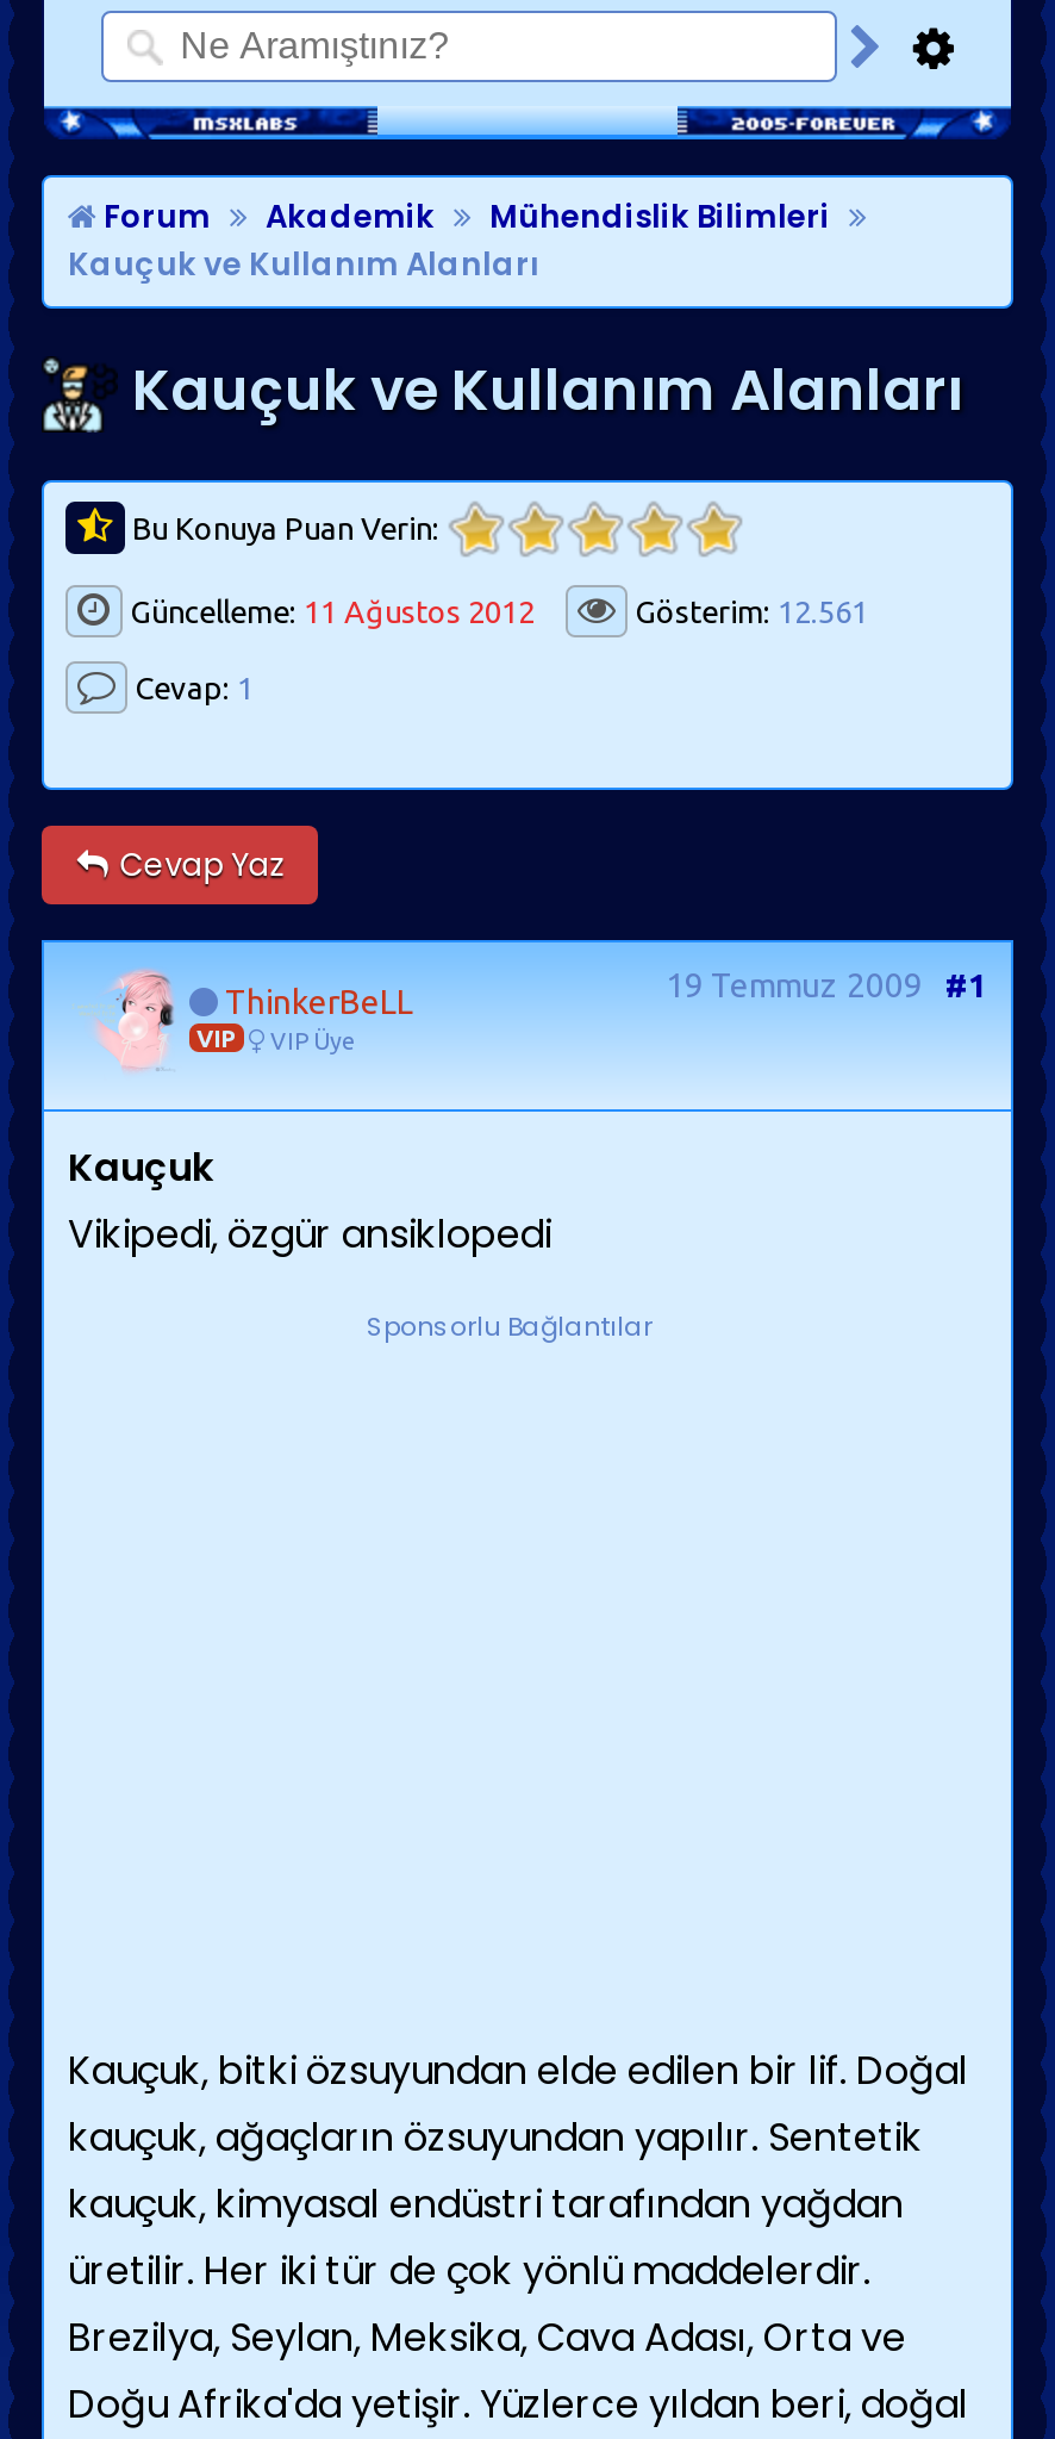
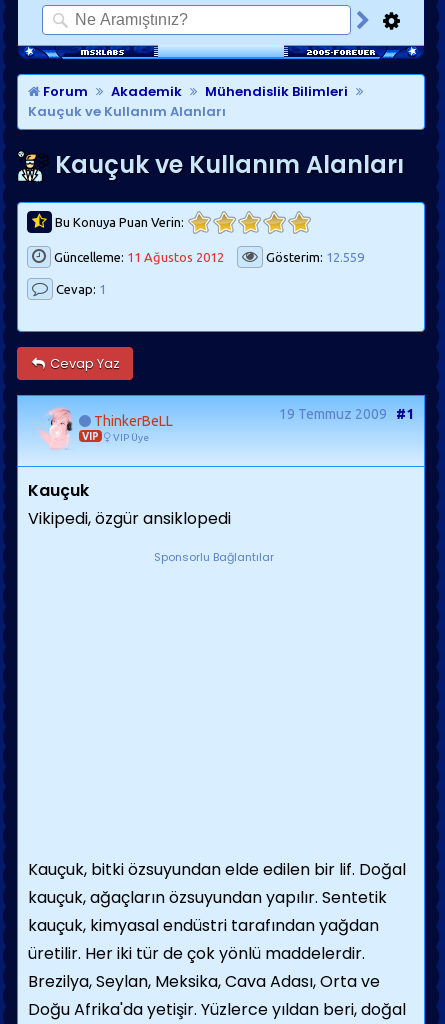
- Gösterim: 12.561
+ Gösterim: 12.559
